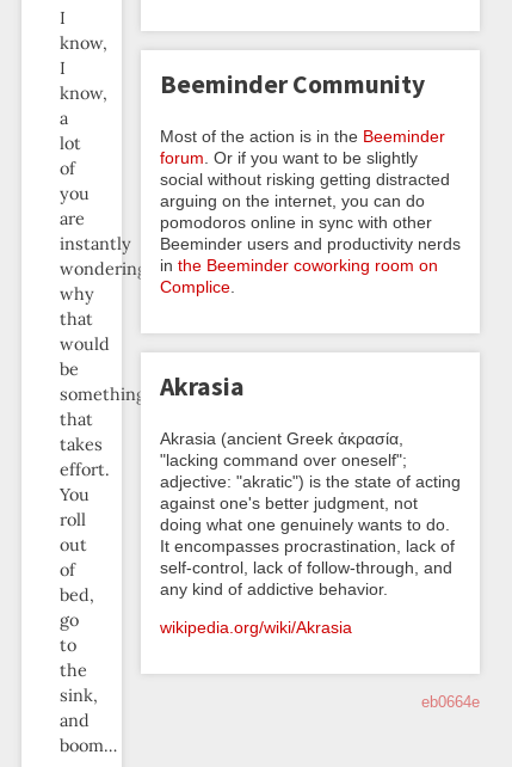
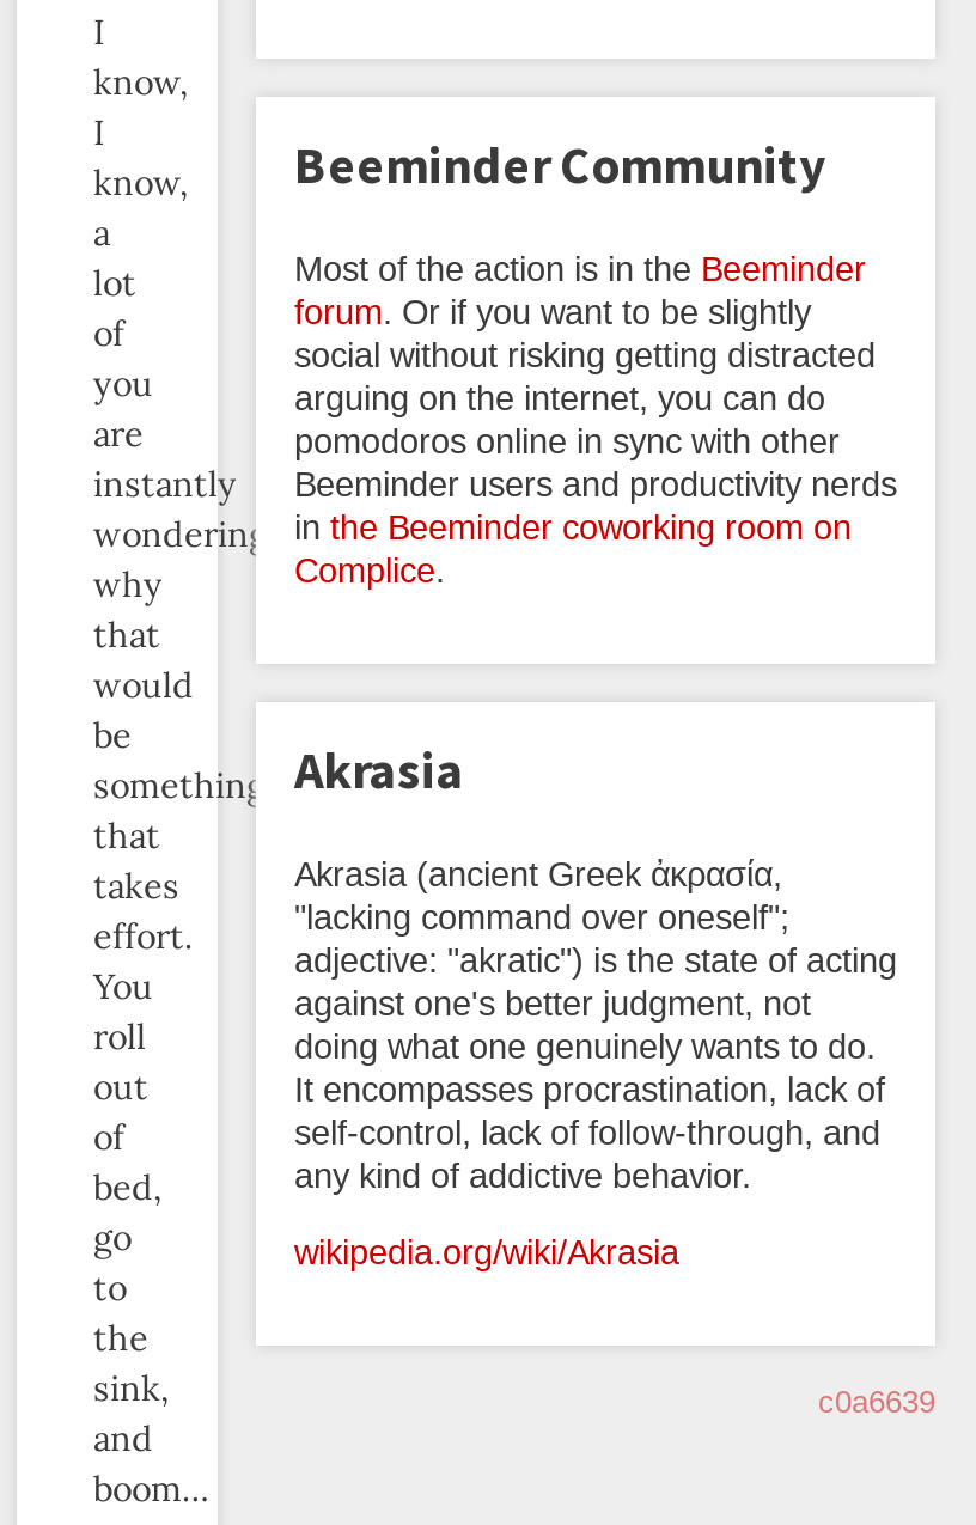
- eb0664e
+ c0a6639
